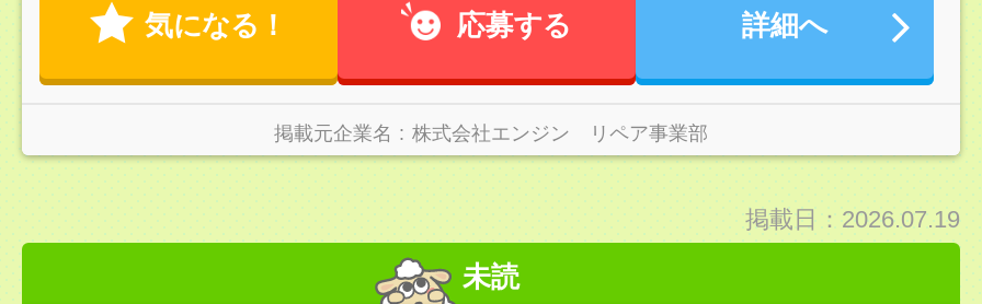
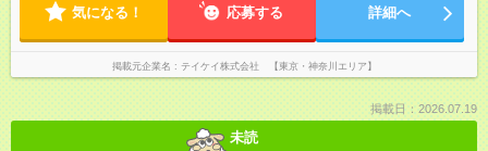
- 株式会社エンジン リペア事業部
+ テイケイ株式会社 【東京・神奈川エリア】
